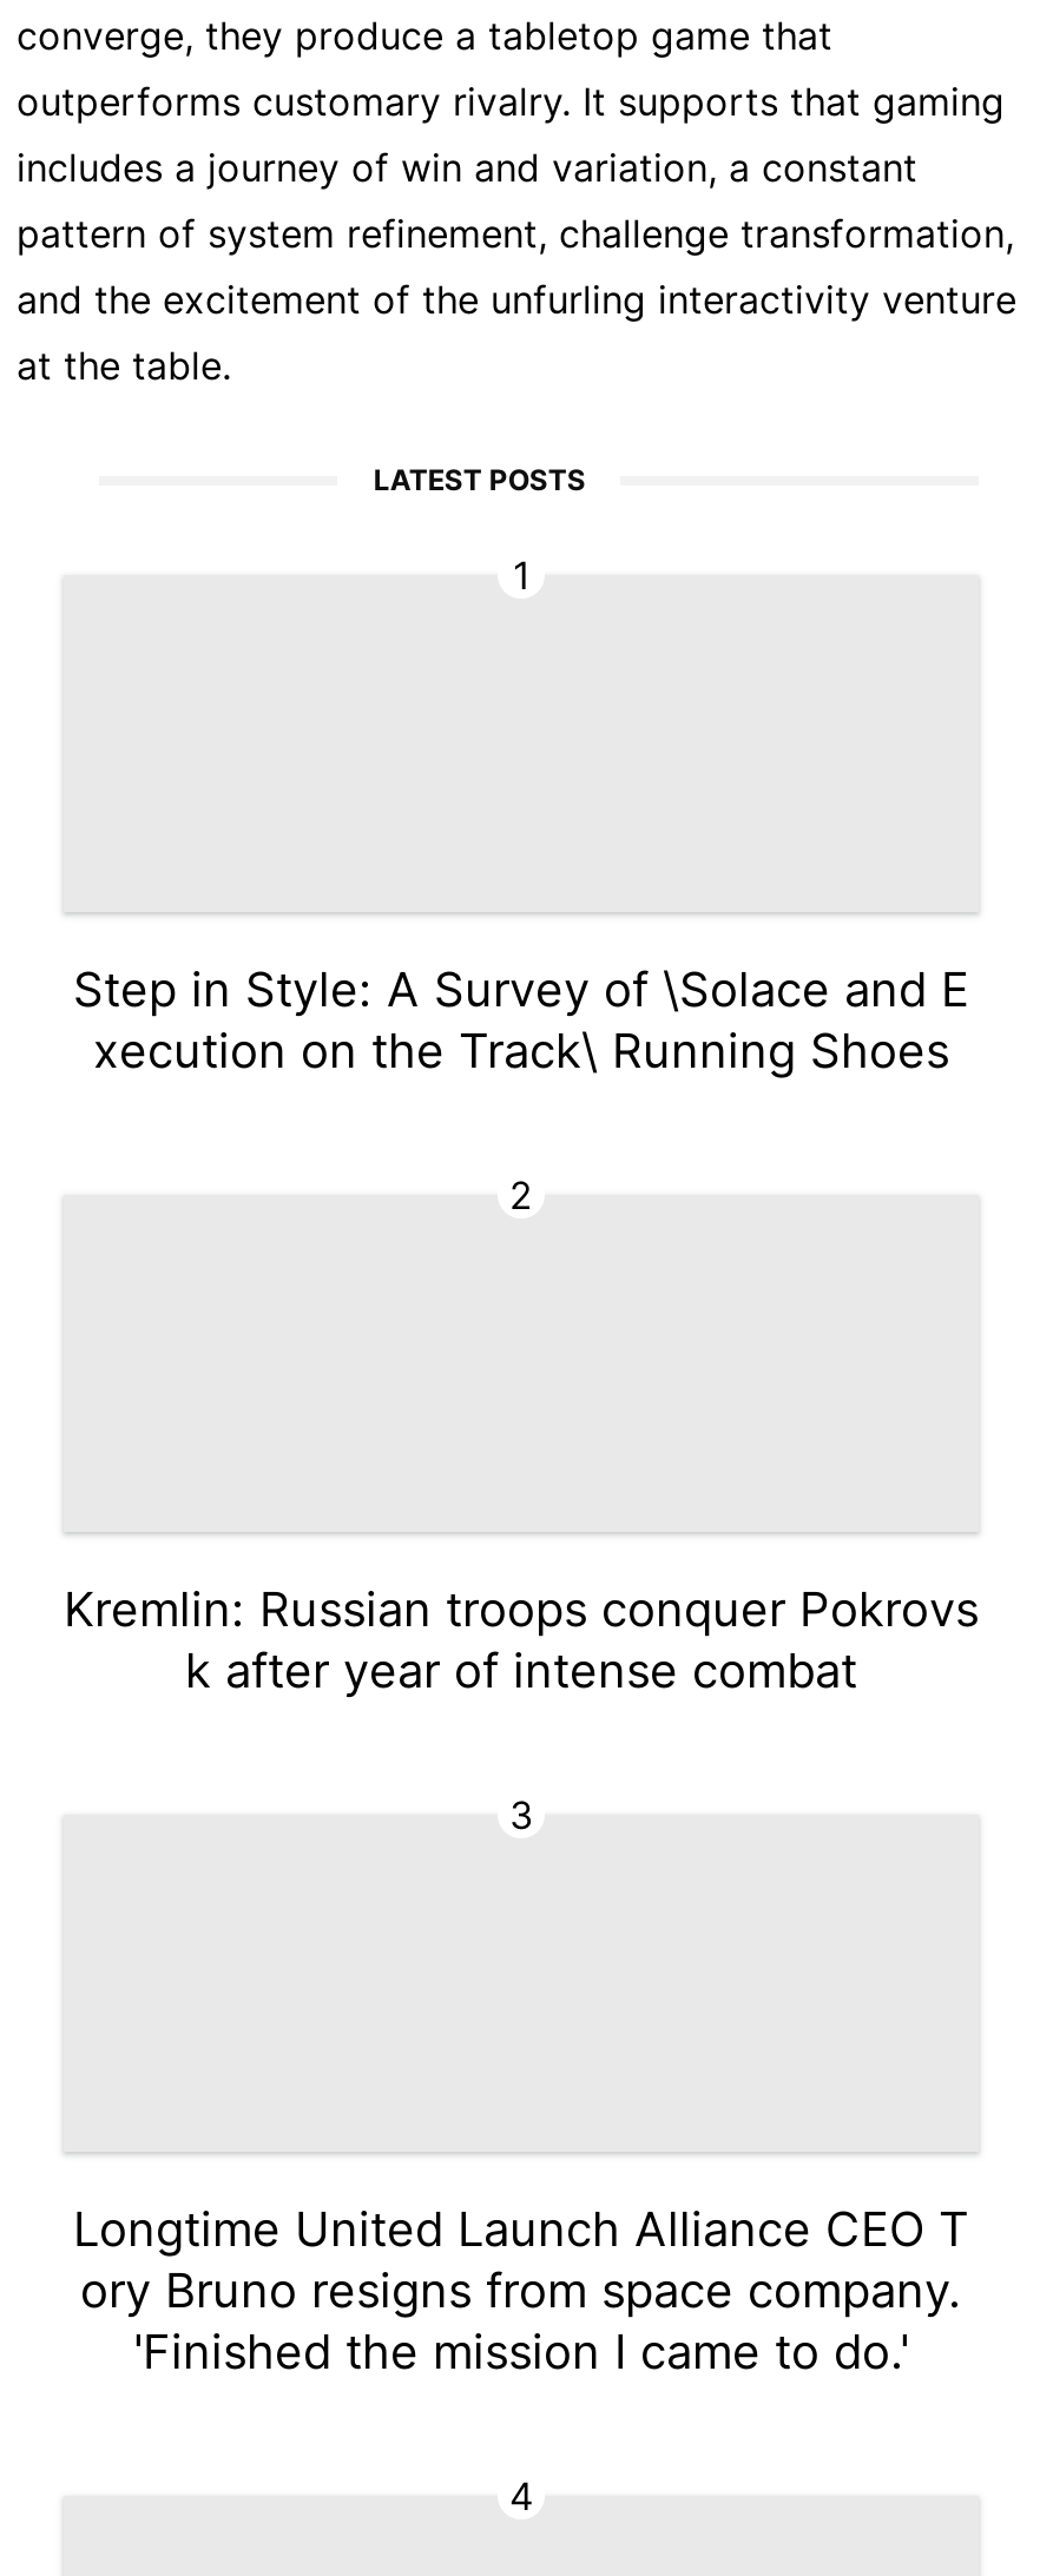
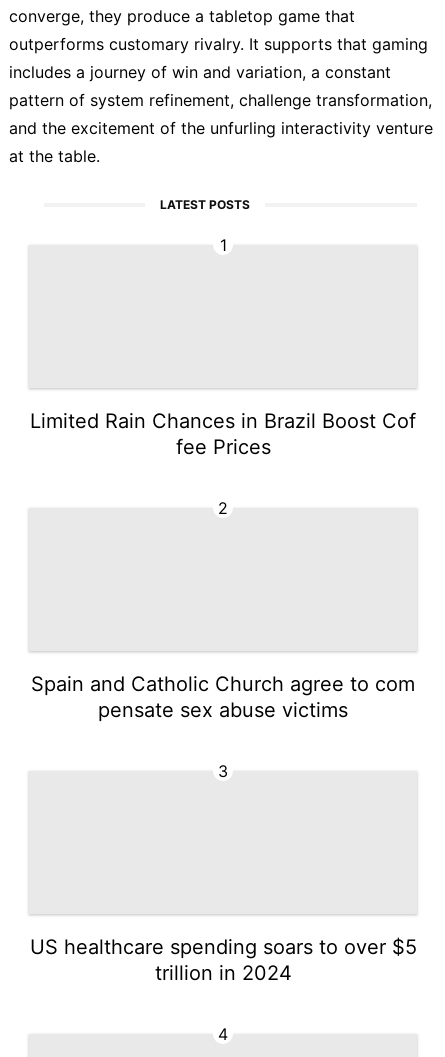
- Step in Style: A Survey of \Solace and E
- xecution on the Track\ Running Shoes
+ Limited Rain Chances in Brazil Boost Cof
+ fee Prices

- Kremlin: Russian troops conquer Pokrovs
- k after year of intense combat
+ Spain and Catholic Church agree to com
+ pensate sex abuse victims

- Longtime United Launch Alliance CEO T
- ory Bruno resigns from space company.
- 'Finished the mission I came to do.'
+ US healthcare spending soars to over $5
+ trillion in 2024
